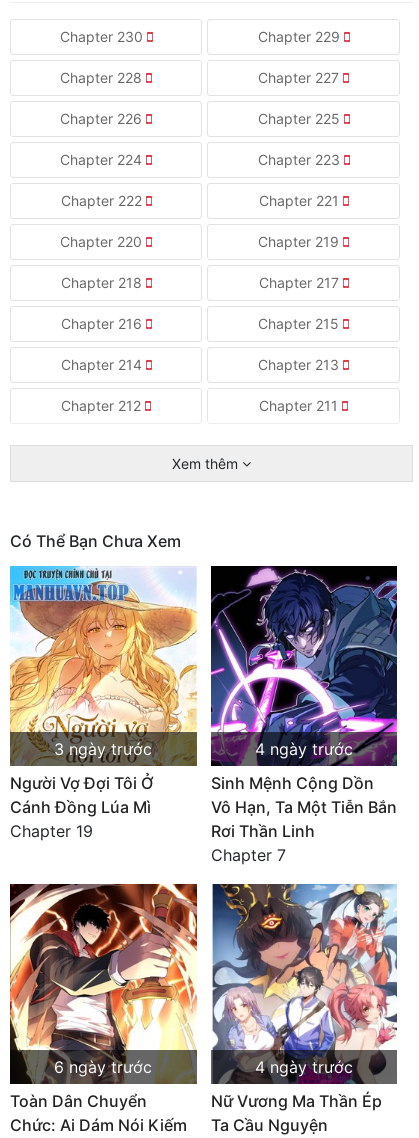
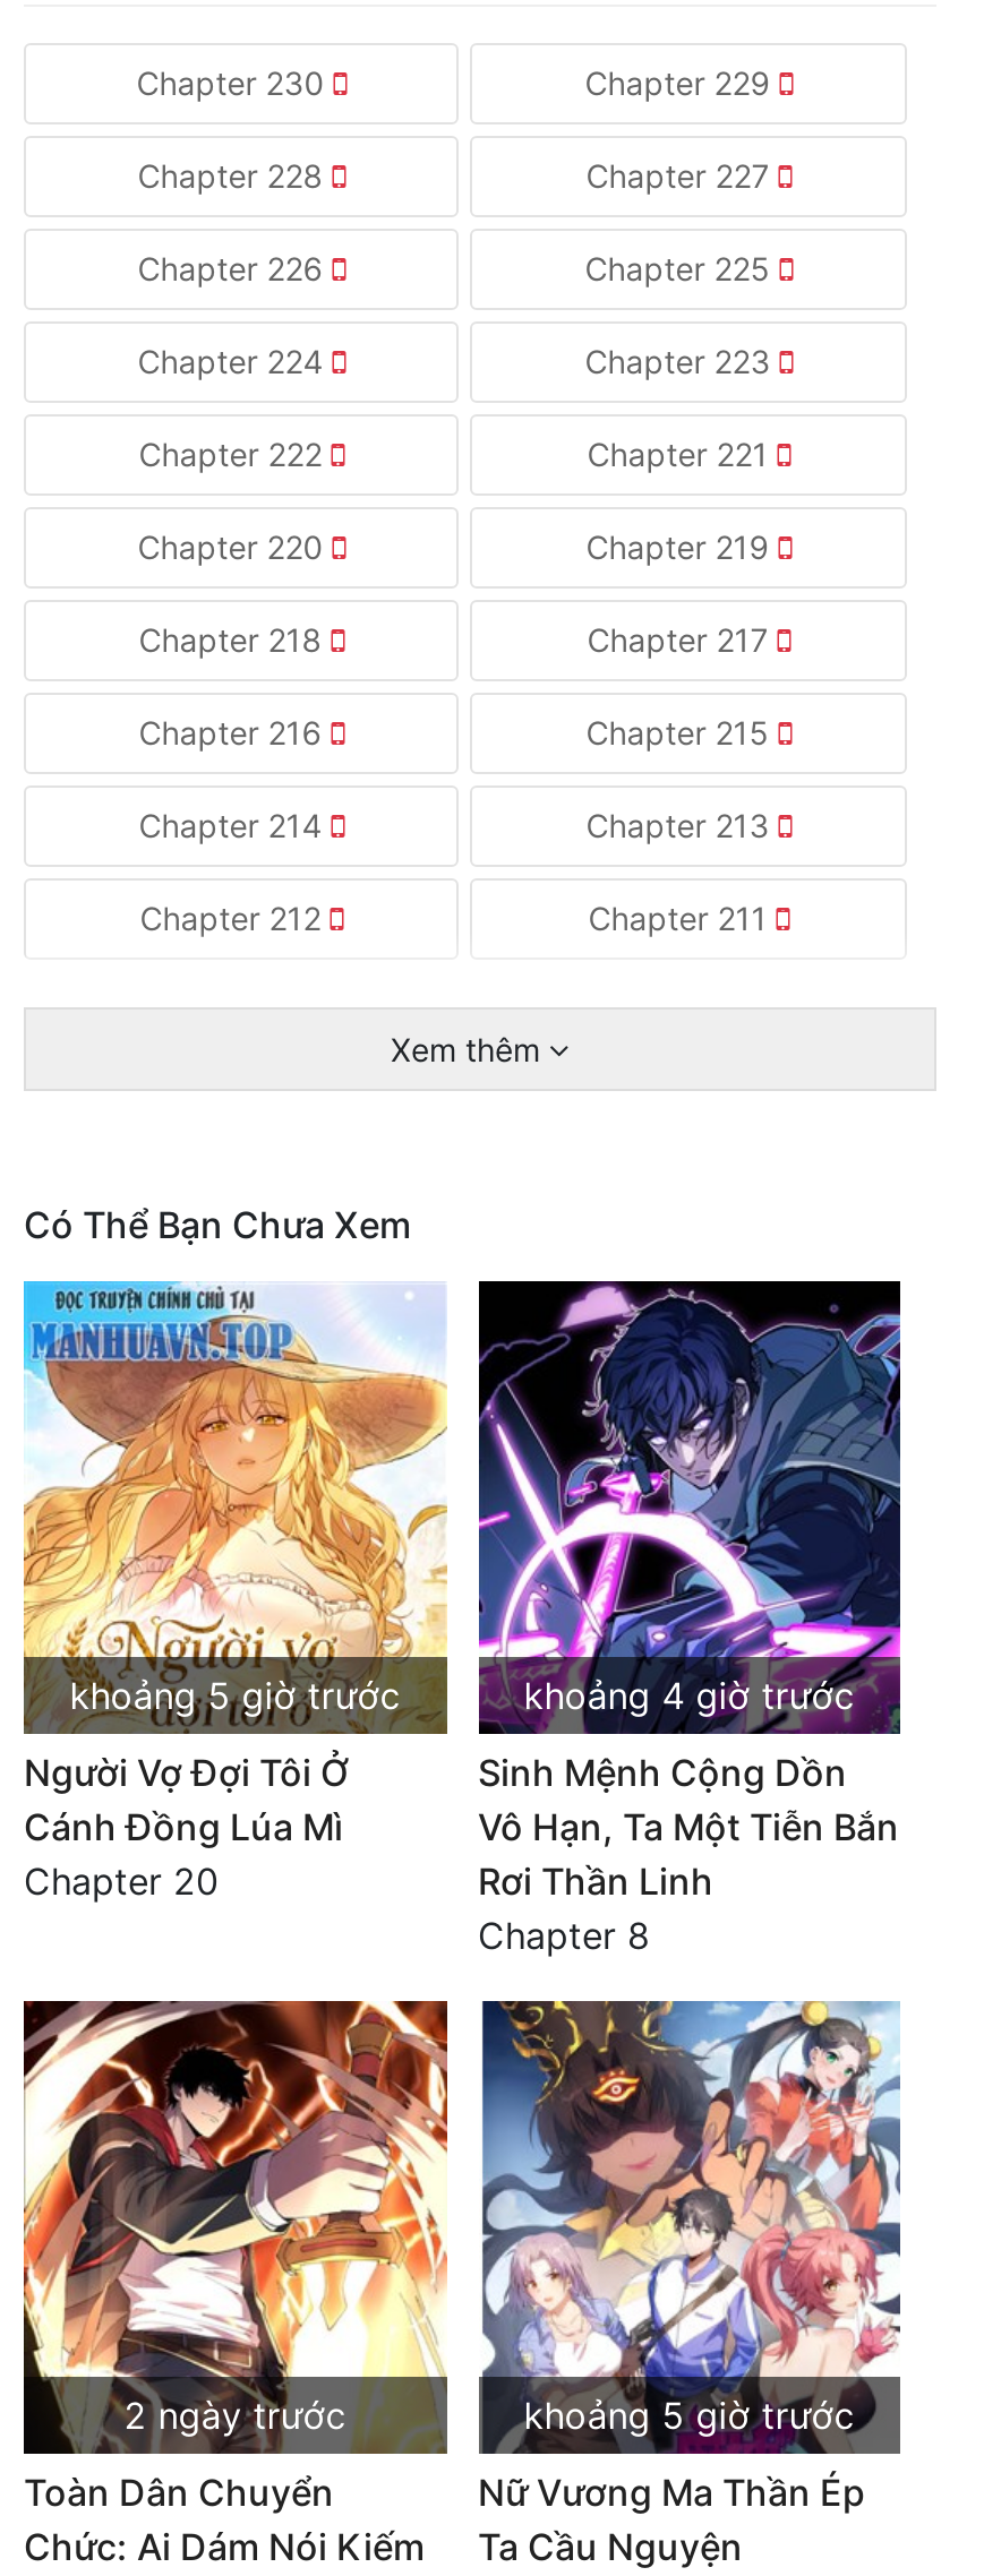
- 3 ngày trước
+ khoảng 5 giờ trước

- 4 ngày trước
+ khoảng 4 giờ trước

- Chapter 19
+ Chapter 20

- Chapter 7
+ Chapter 8

- 6 ngày trước
+ 2 ngày trước

- 4 ngày trước
+ khoảng 5 giờ trước
